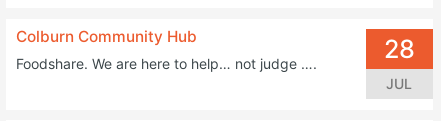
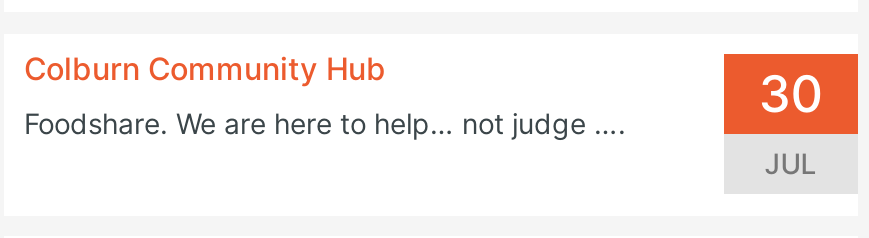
- 28
+ 30
